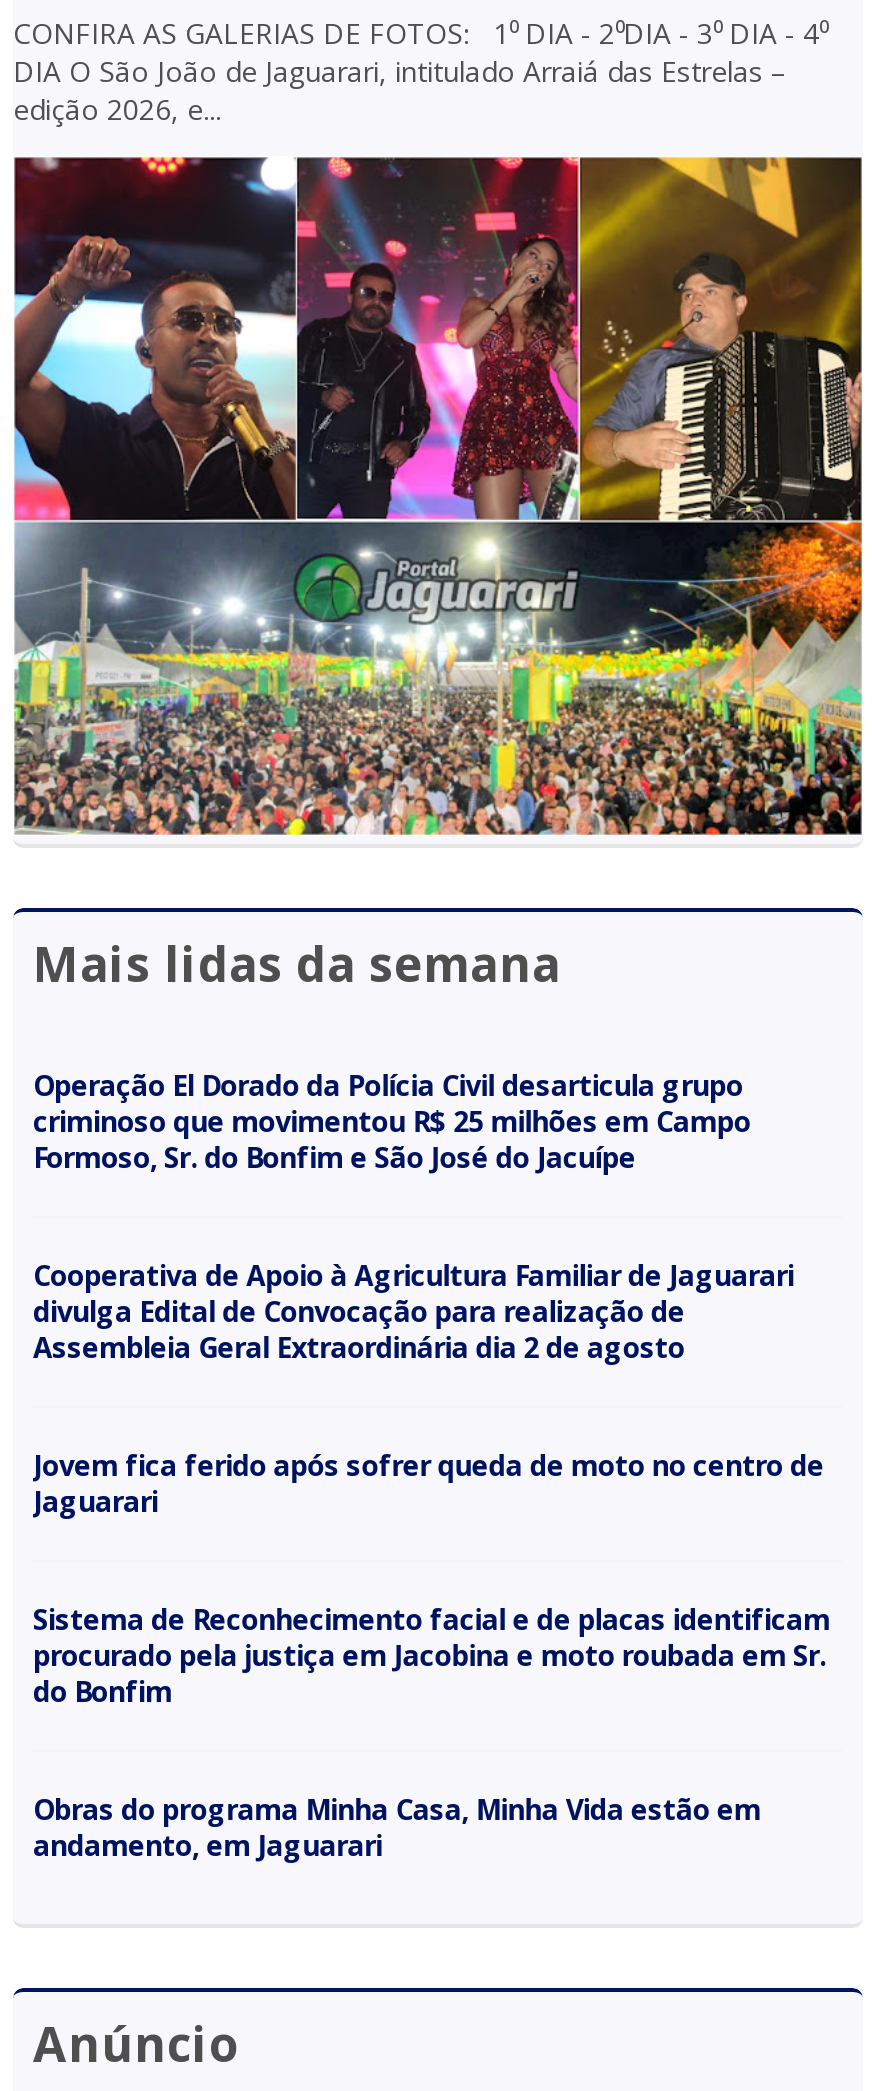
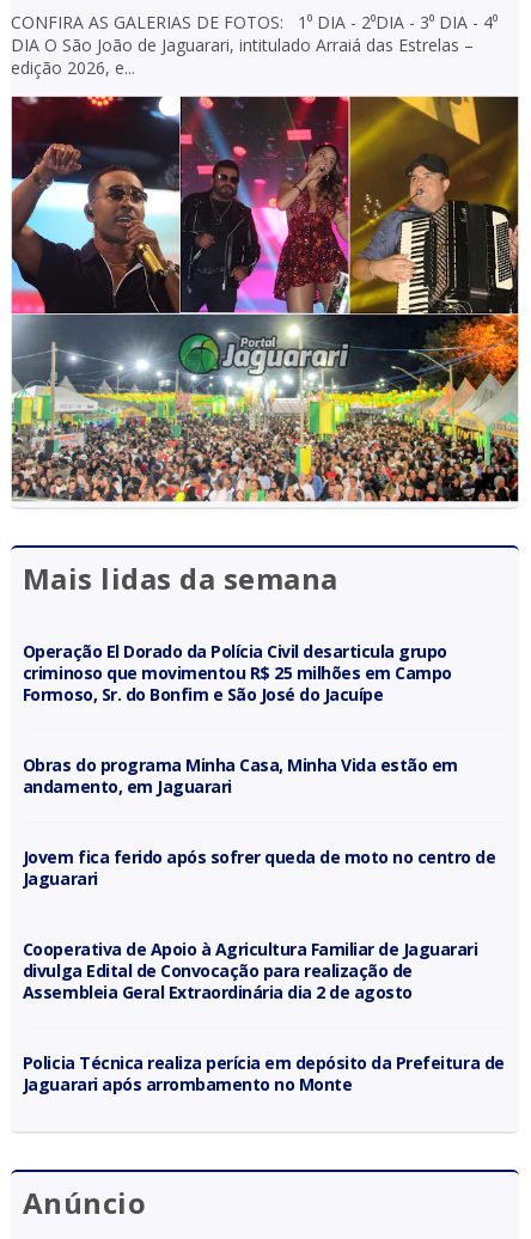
moved down: Cooperativa de Apoio à Agricultura Familiar de Jaguarari | divulga Edital de Convocação para realização de | Assembleia Geral Extraordinária dia 2 de agosto

moved up: Obras do programa Minha Casa, Minha Vida estão em | andamento, em Jaguarari | Jovem fica ferido após sofrer queda de moto no centro de | Jaguarari

- Sistema de Reconhecimento facial e de placas identificam
- procurado pela justiça em Jacobina e moto roubada em Sr.
- do Bonfim
+ Policia Técnica realiza perícia em depósito da Prefeitura de
+ Jaguarari após arrombamento no Monte
